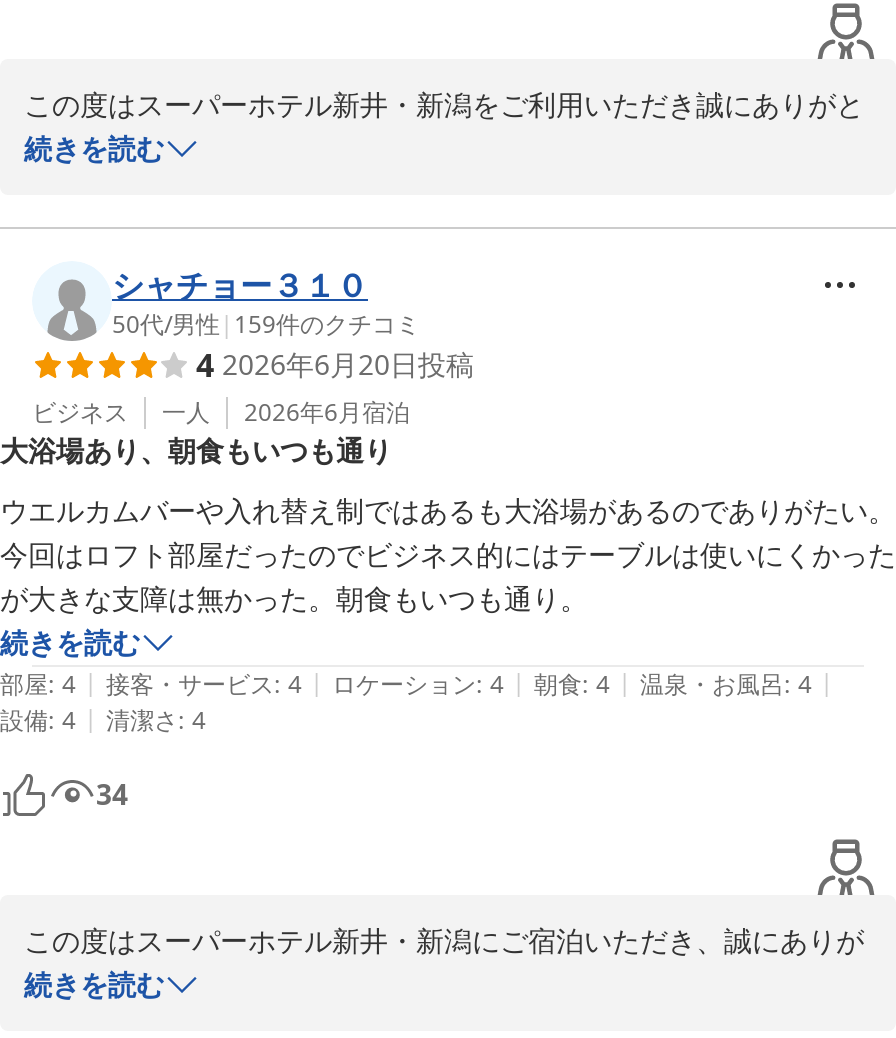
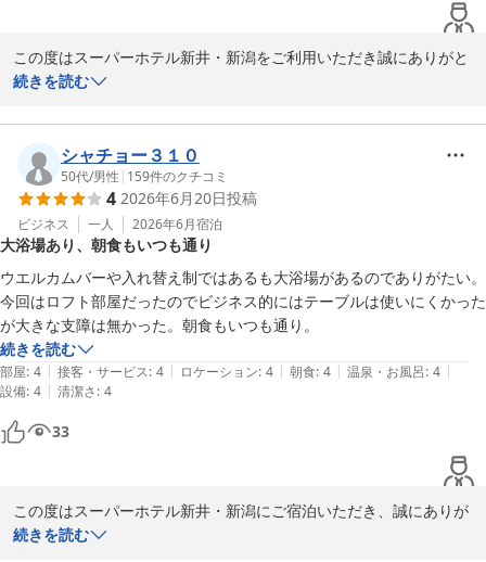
- 34
+ 33
